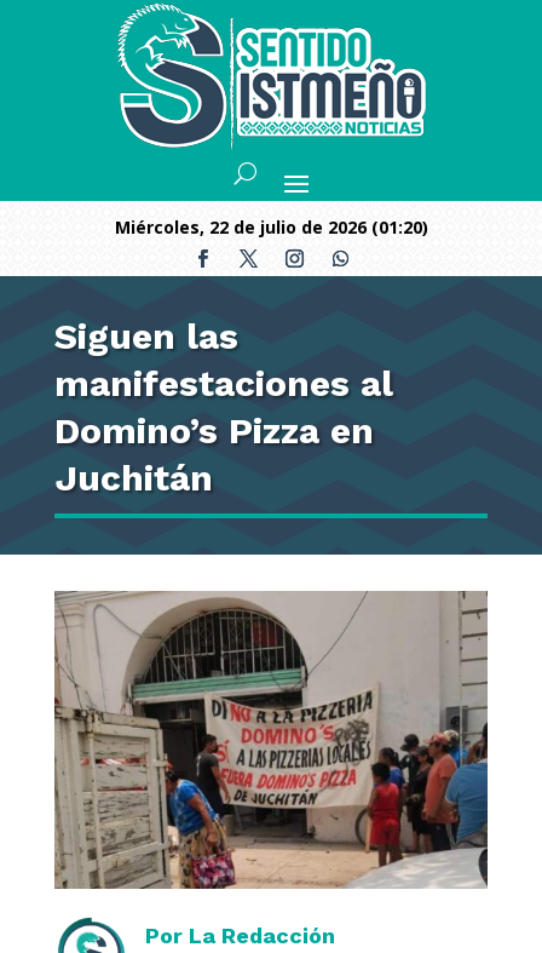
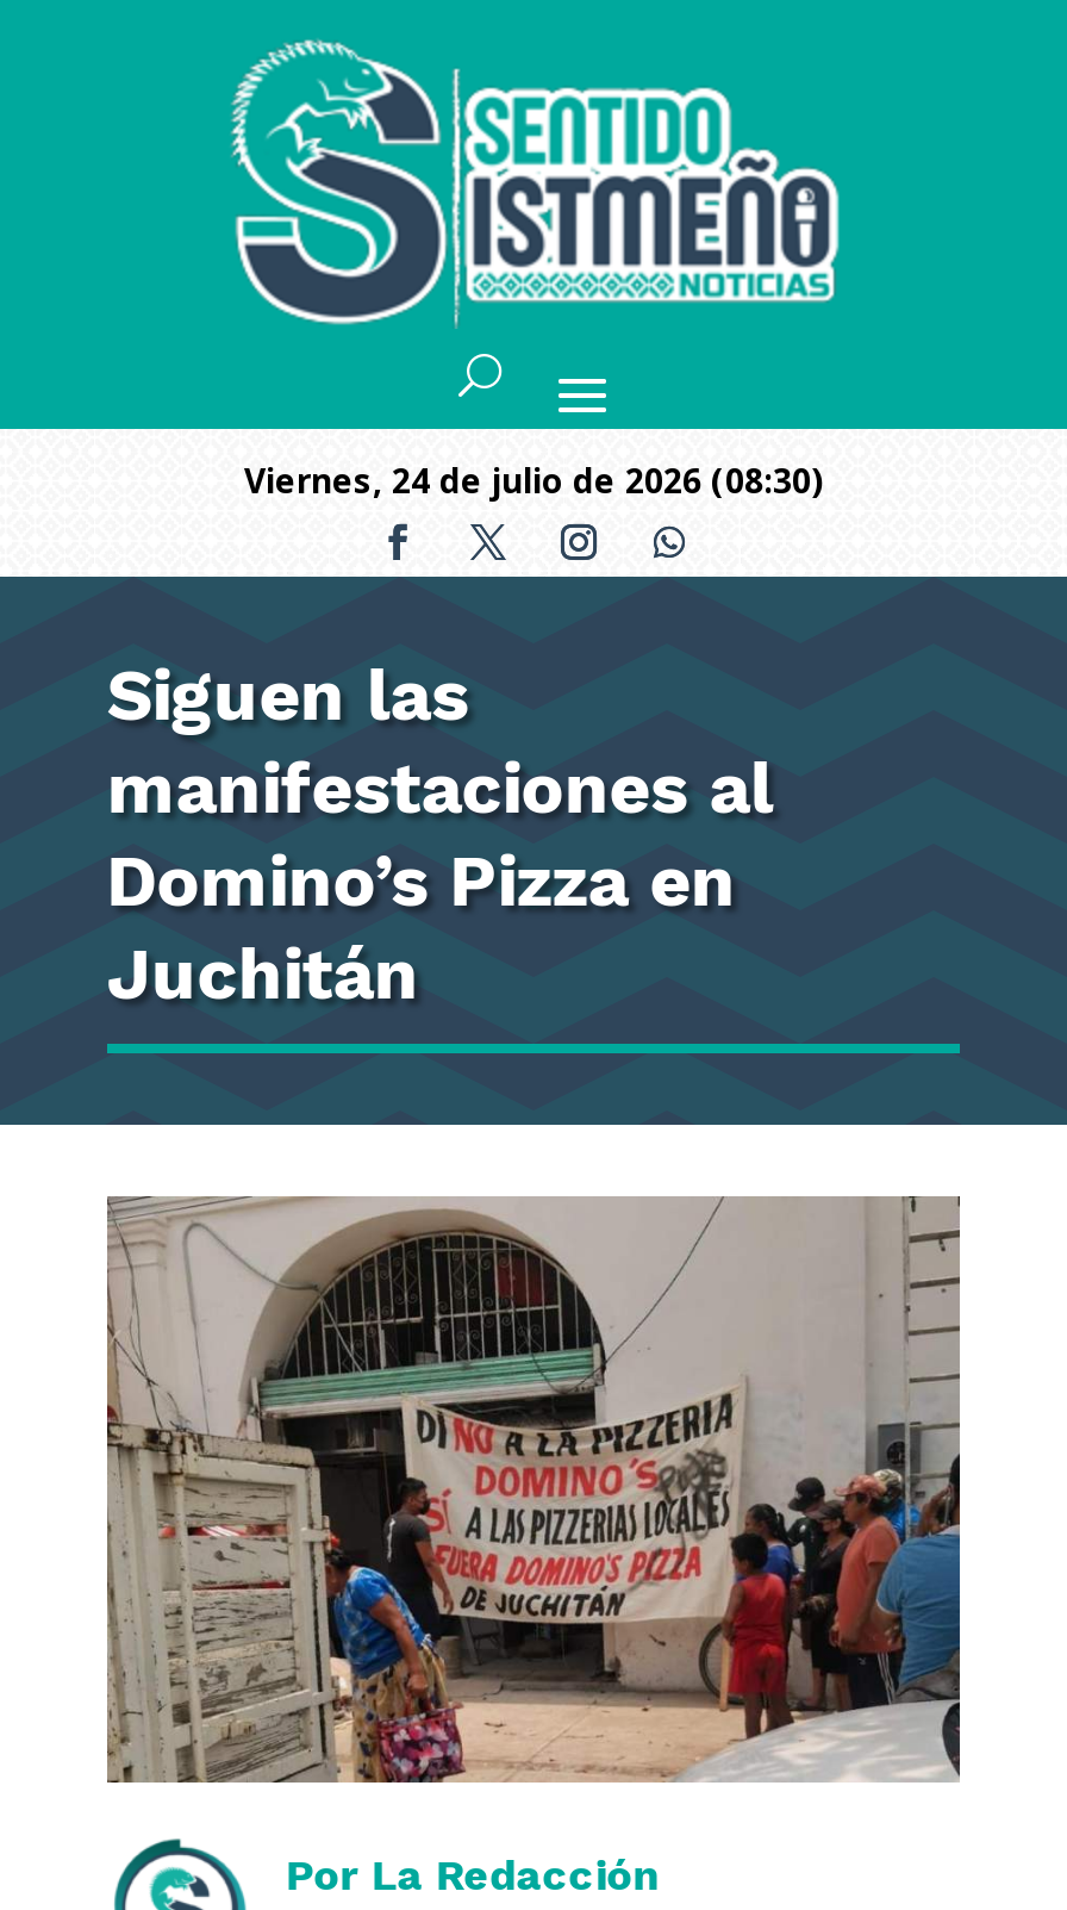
- miércoles, 22 de julio de 2026 (01:20)
+ viernes, 24 de julio de 2026 (08:30)
